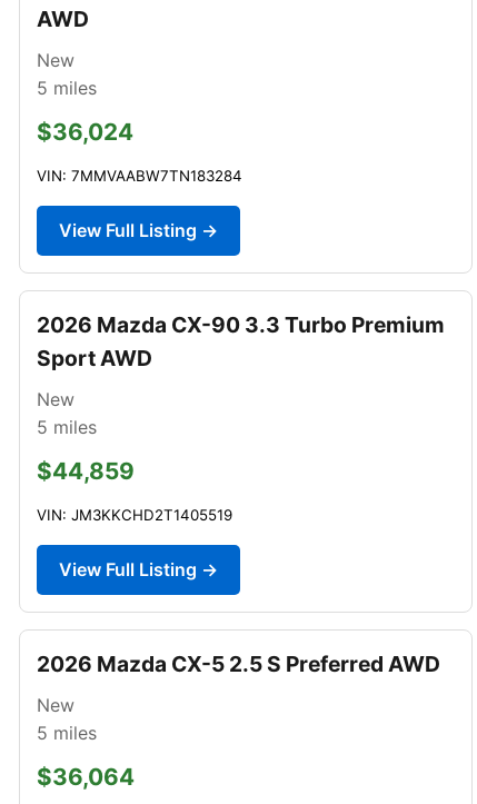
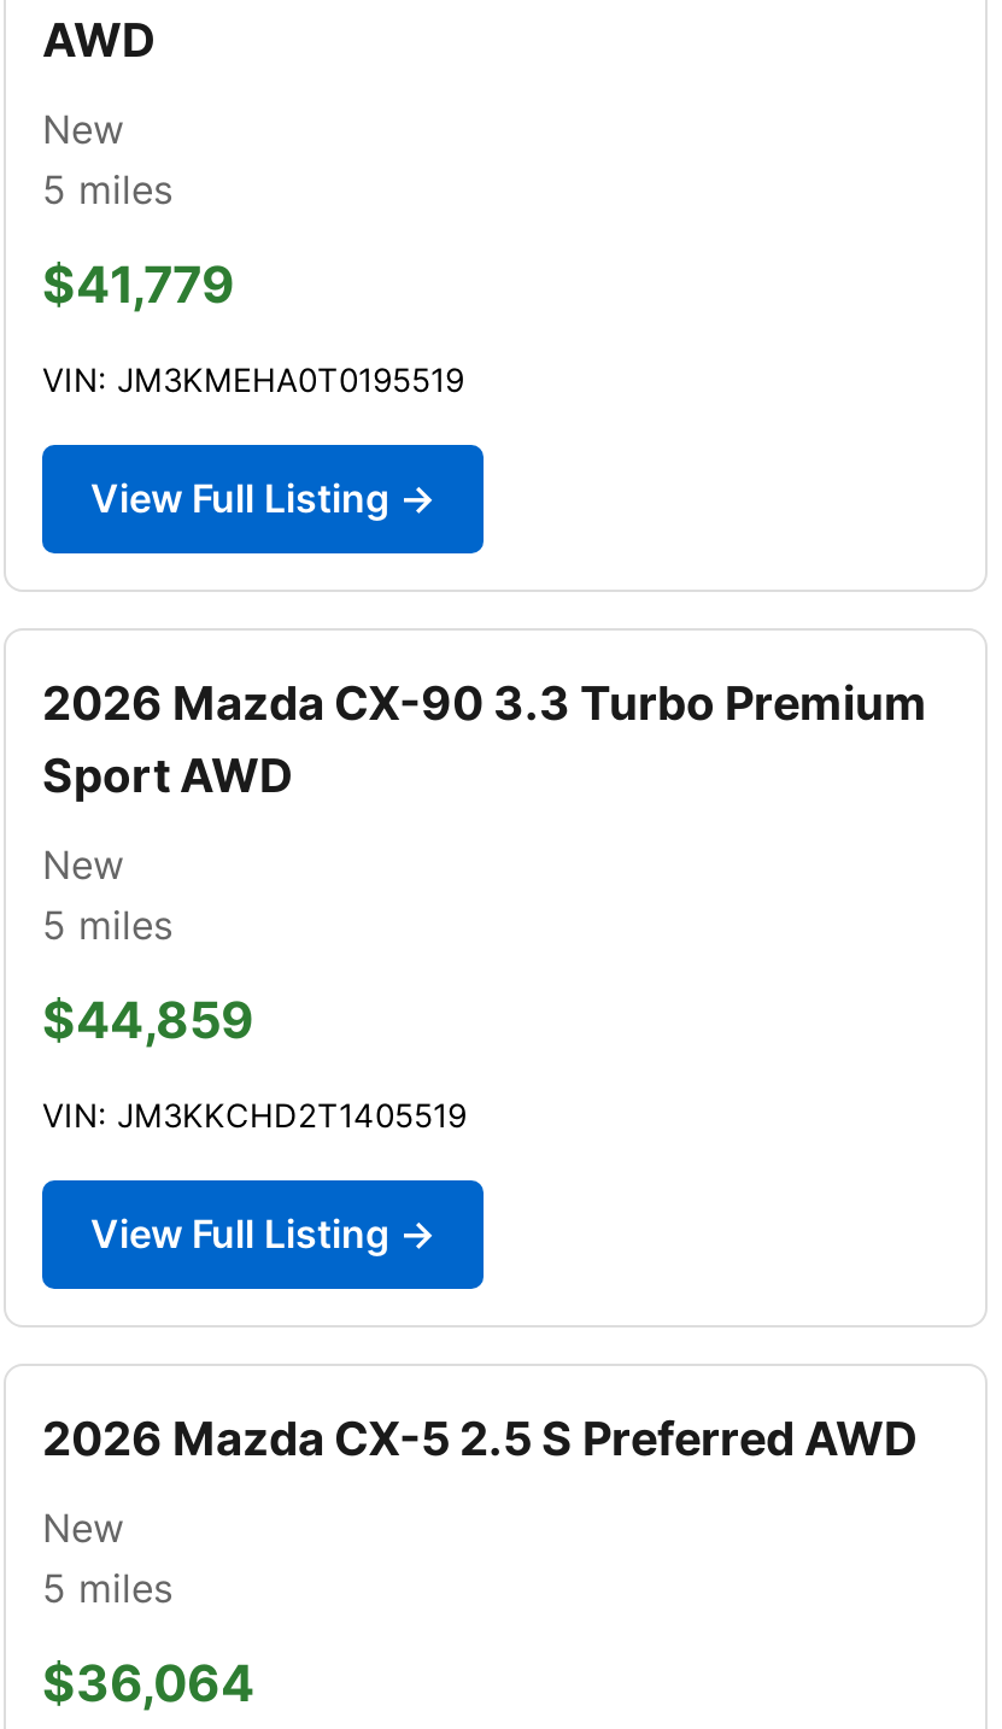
- $36,024
+ $41,779

- VIN: 7MMVAABW7TN183284
+ VIN: JM3KMEHA0T0195519
